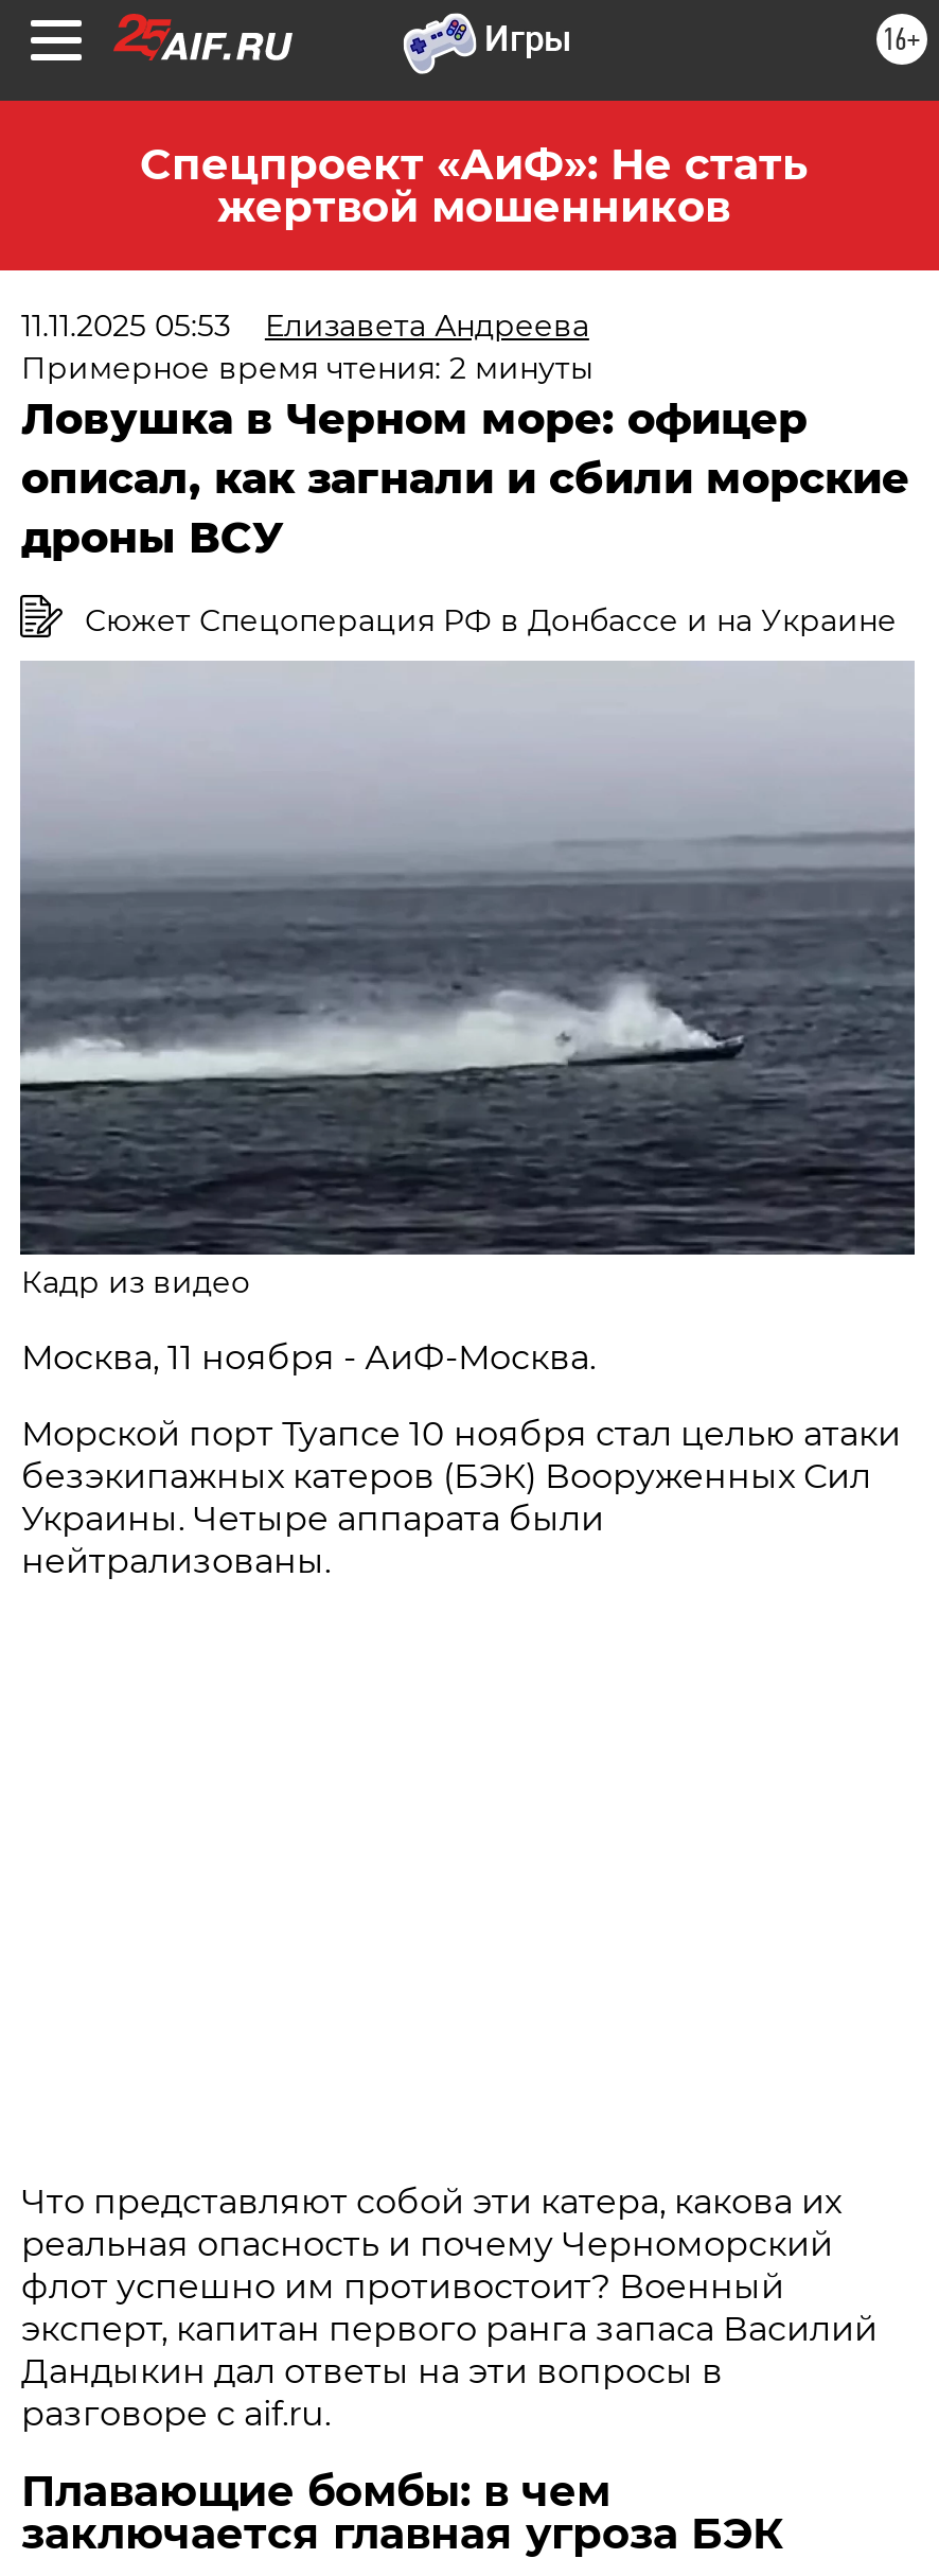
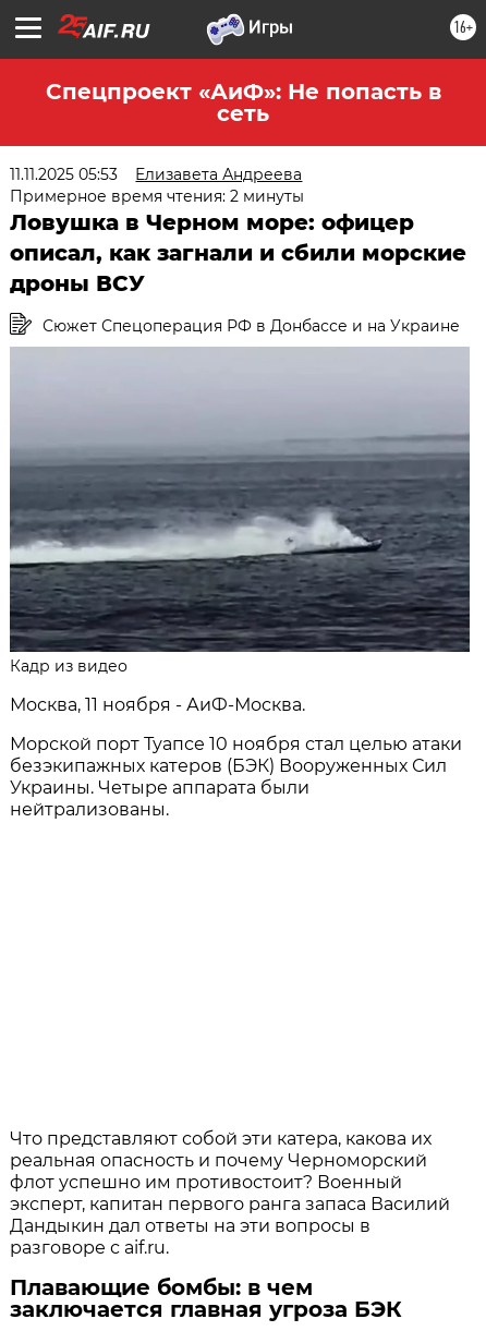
- Спецпроект «АиФ»: Не стать
- жертвой мошенников
+ Спецпроект «АиФ»: Не попасть в
+ сеть
